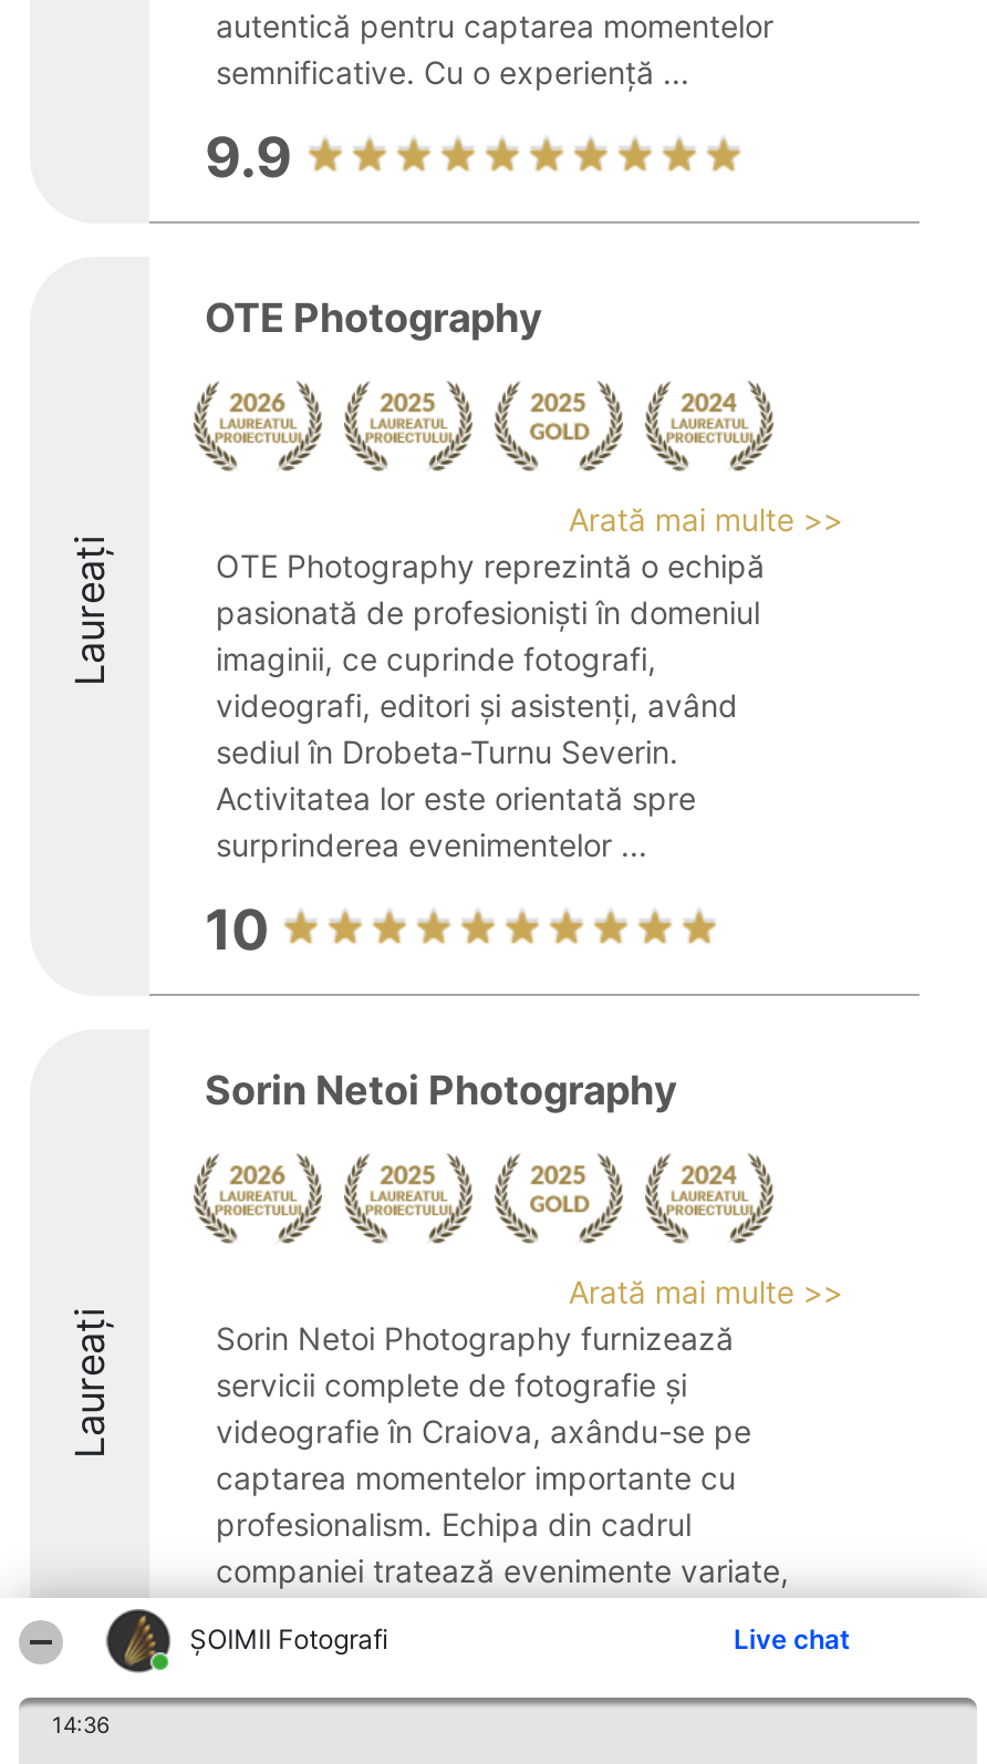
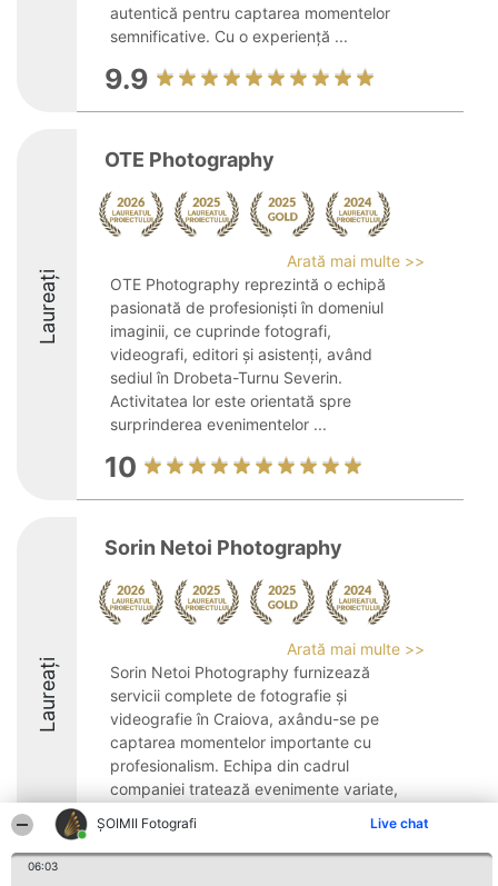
- 14:36
+ 06:03
